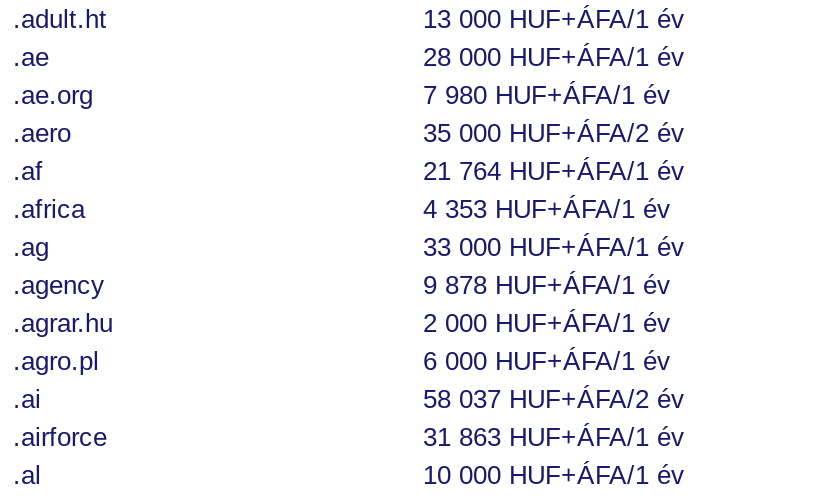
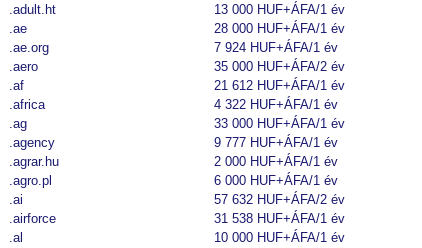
- 7 980 HUF+ÁFA/1 év
+ 7 924 HUF+ÁFA/1 év

- 21 764 HUF+ÁFA/1 év
+ 21 612 HUF+ÁFA/1 év

- 4 353 HUF+ÁFA/1 év
+ 4 322 HUF+ÁFA/1 év

- 9 878 HUF+ÁFA/1 év
+ 9 777 HUF+ÁFA/1 év

- 58 037 HUF+ÁFA/2 év
+ 57 632 HUF+ÁFA/2 év

- 31 863 HUF+ÁFA/1 év
+ 31 538 HUF+ÁFA/1 év
